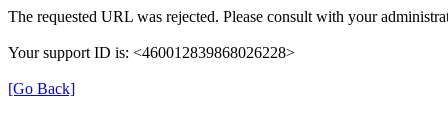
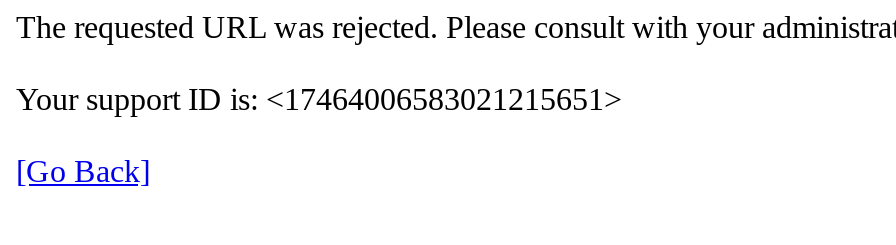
- Your support ID is: <460012839868026228>
+ Your support ID is: <17464006583021215651>
